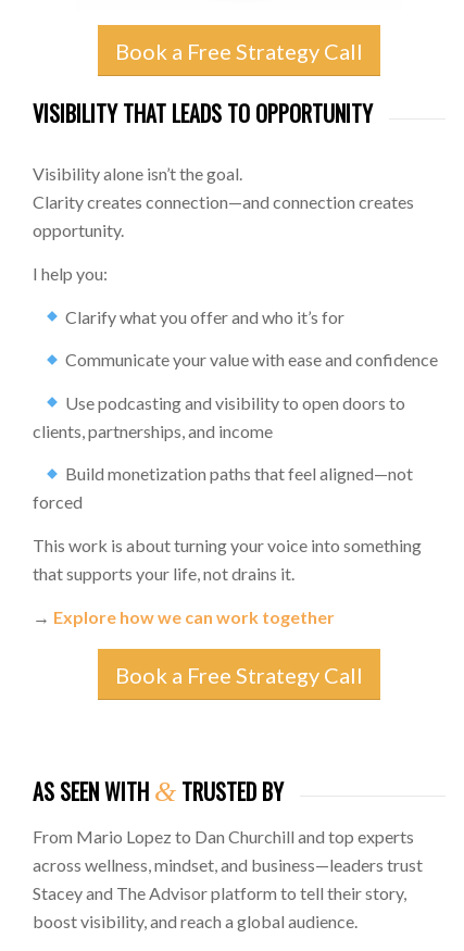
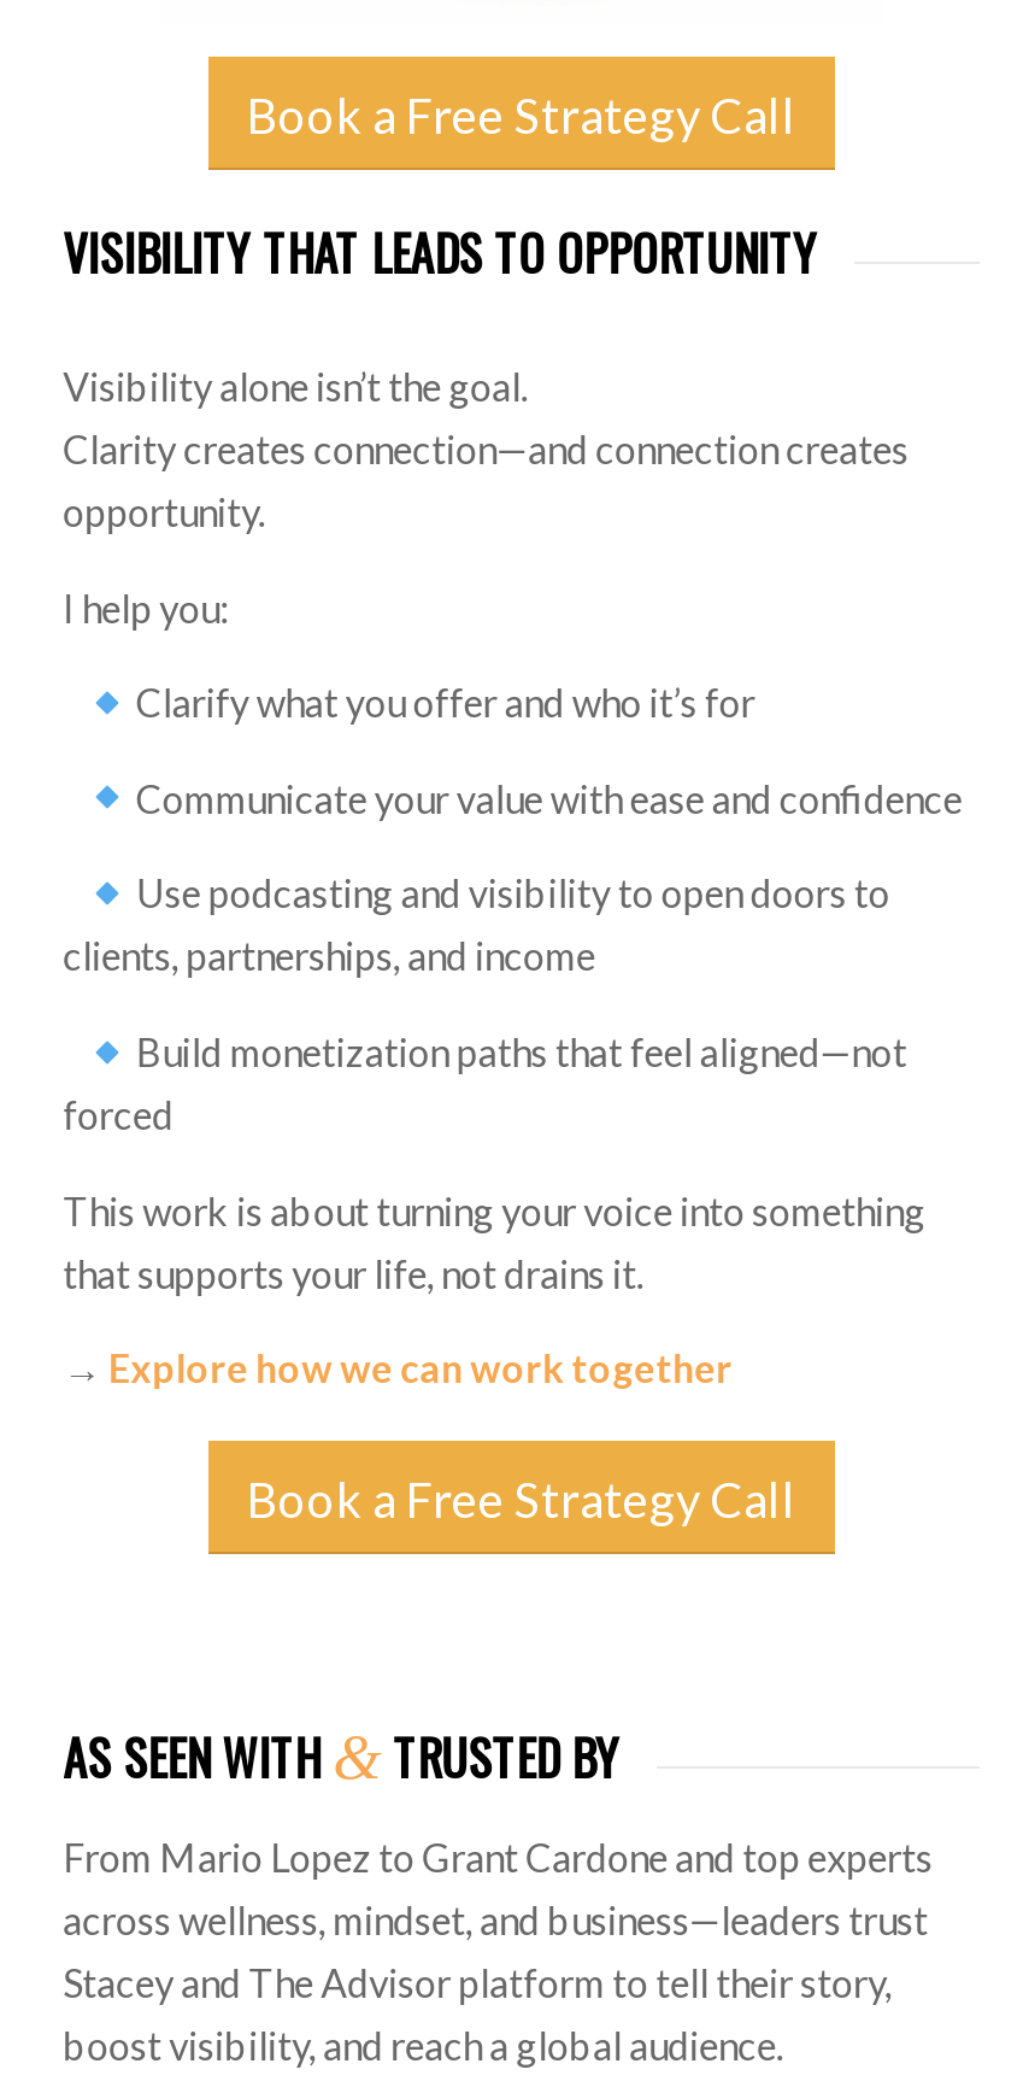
- From Mario Lopez to Dan Churchill and top experts
+ From Mario Lopez to Grant Cardone and top experts
